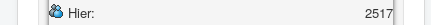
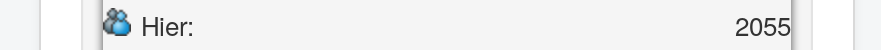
- 2517
+ 2055
